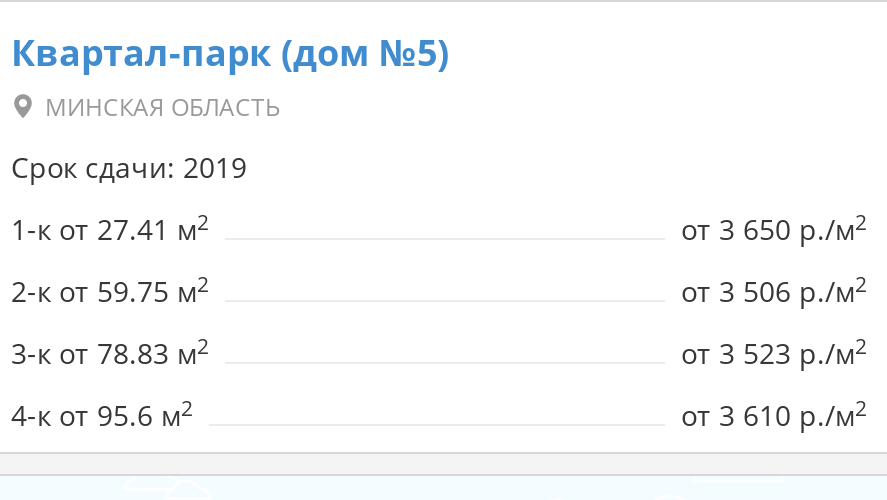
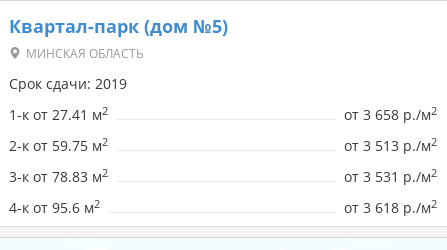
- от 3 650 р./м2
+ от 3 658 р./м2

- от 3 506 р./м2
+ от 3 513 р./м2

- от 3 523 р./м2
+ от 3 531 р./м2

- от 3 610 р./м2
+ от 3 618 р./м2
